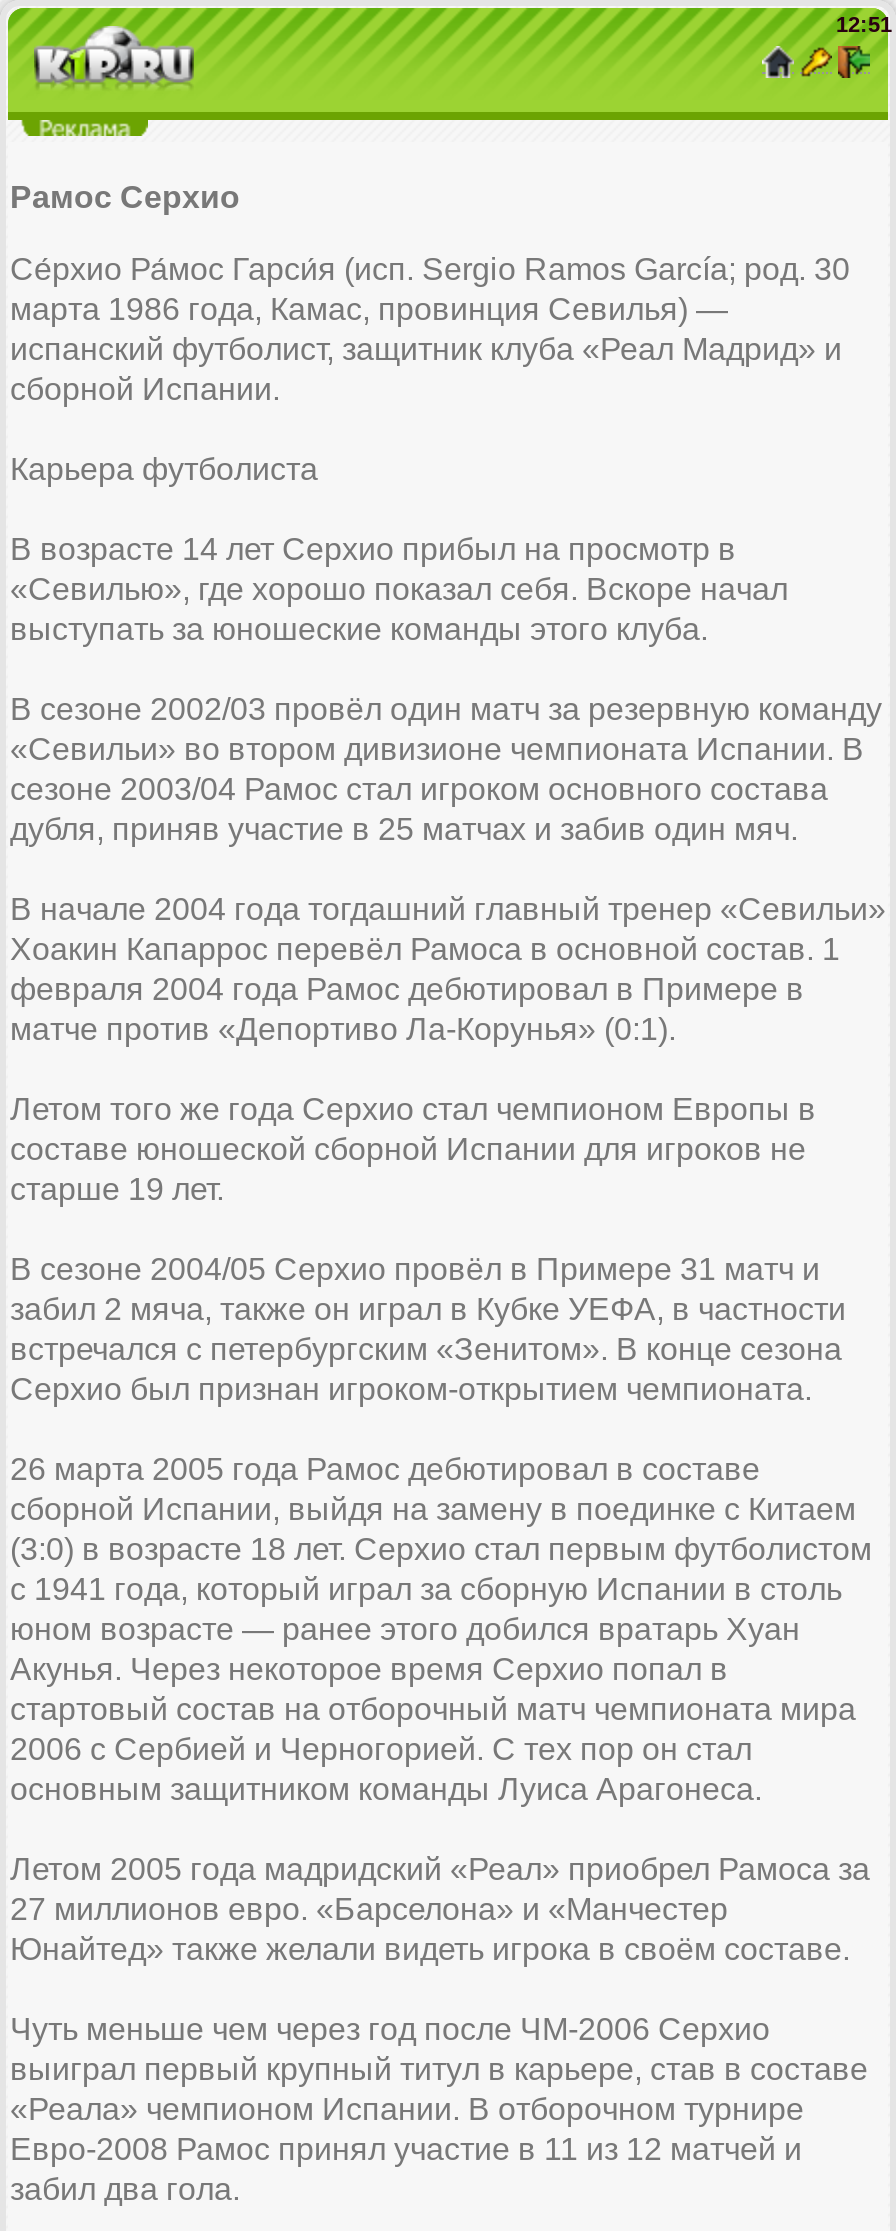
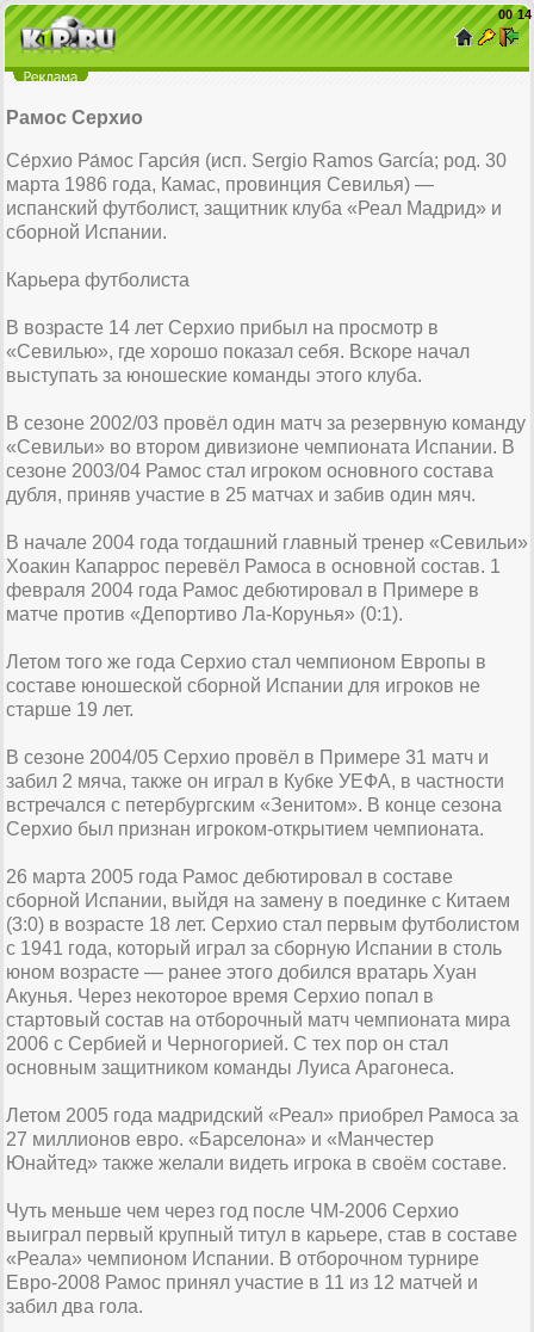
- 12:51
+ 00:14
